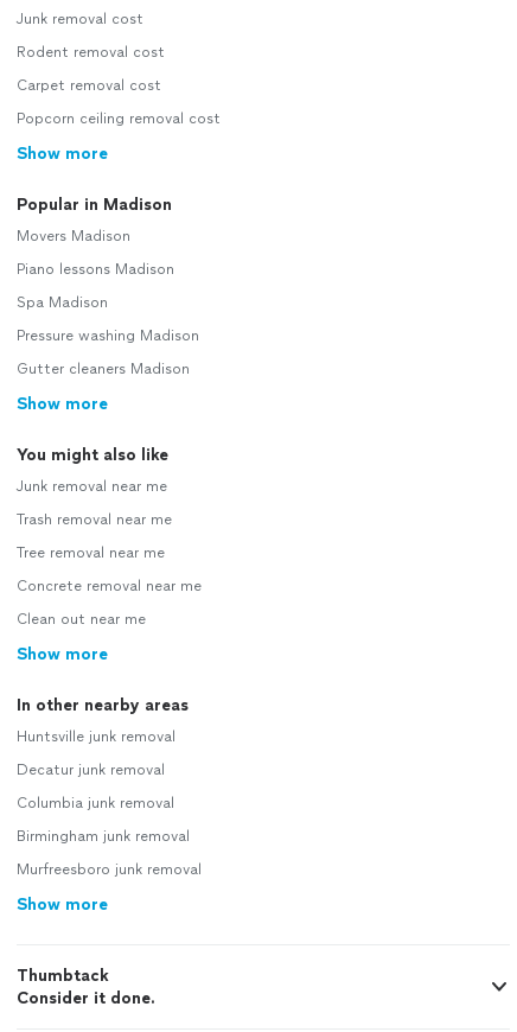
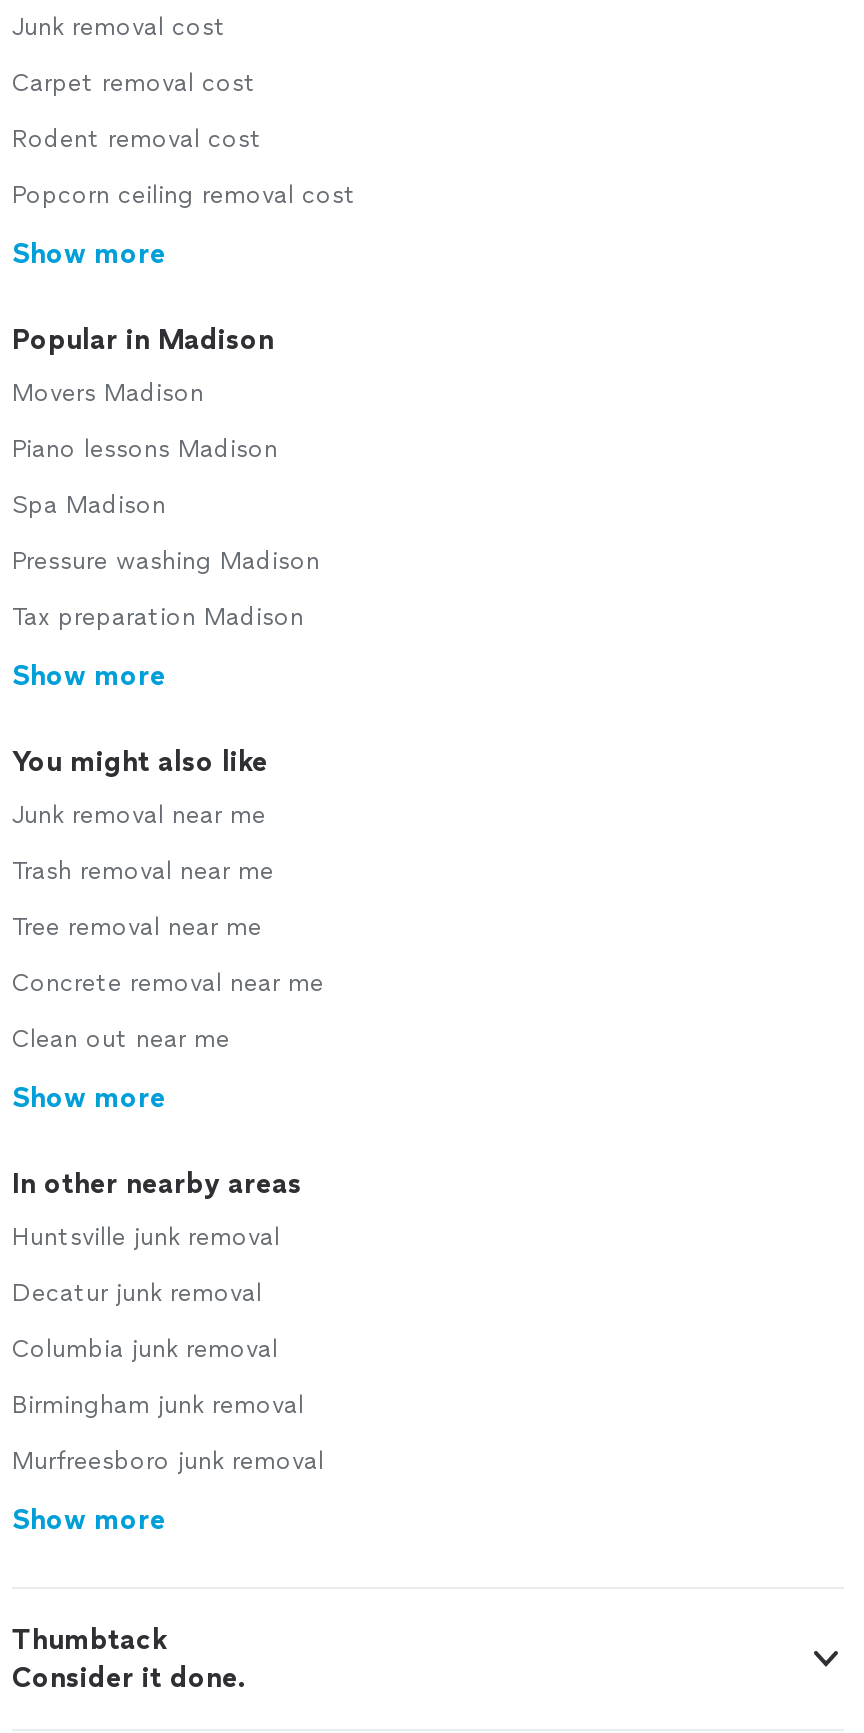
moved down: Rodent removal cost

moved up: Carpet removal cost

- Gutter cleaners Madison
+ Tax preparation Madison
